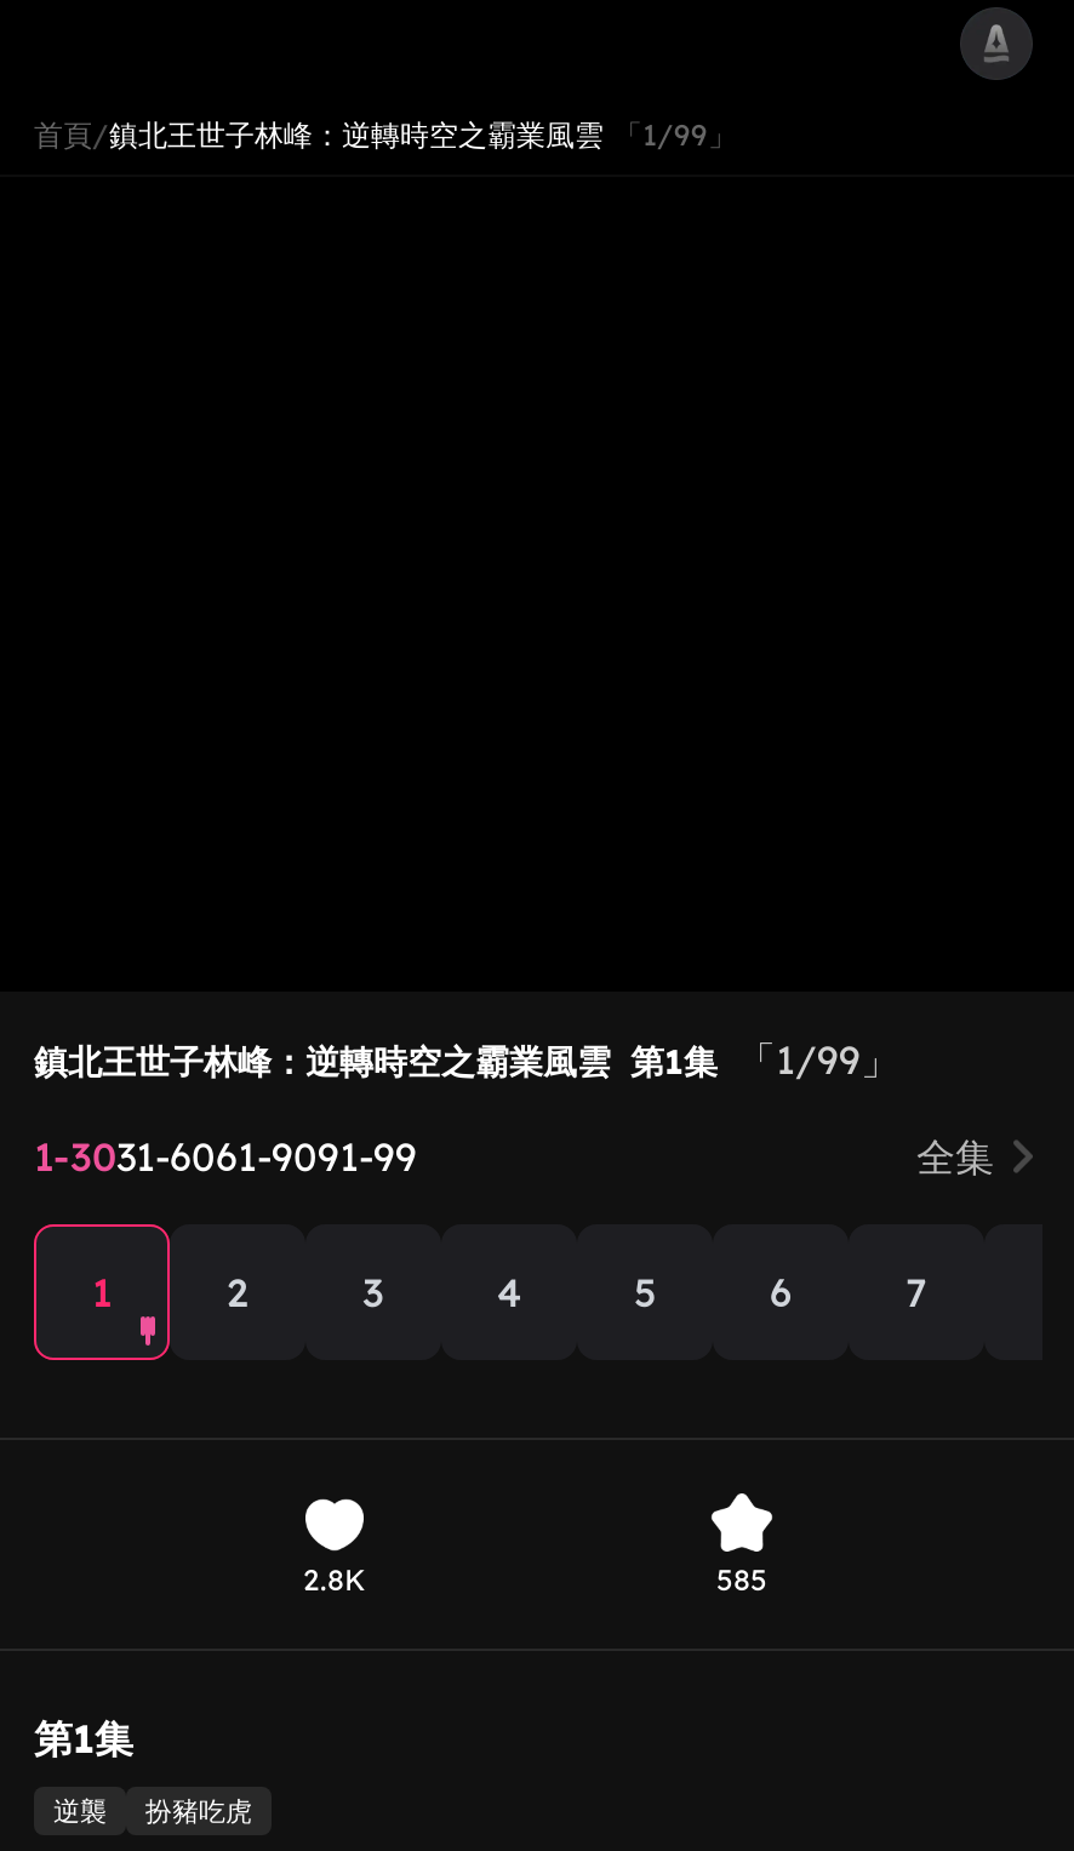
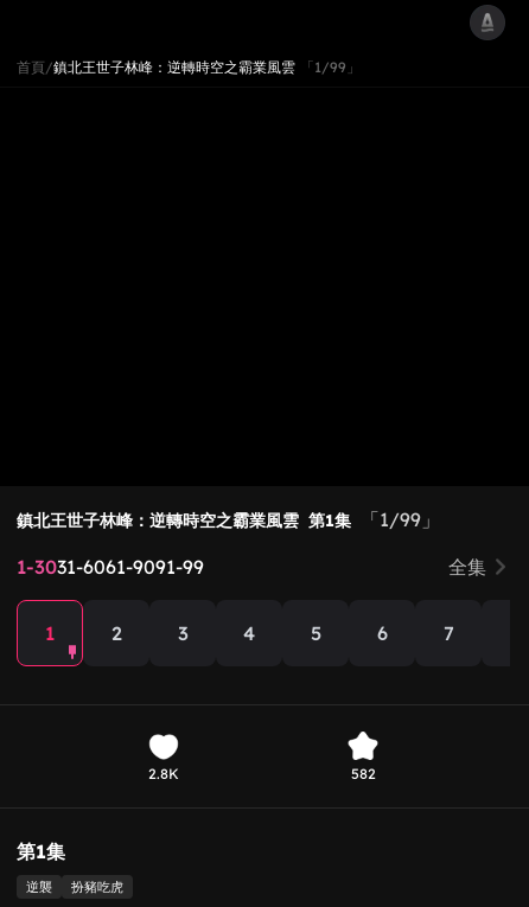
- 585
+ 582
